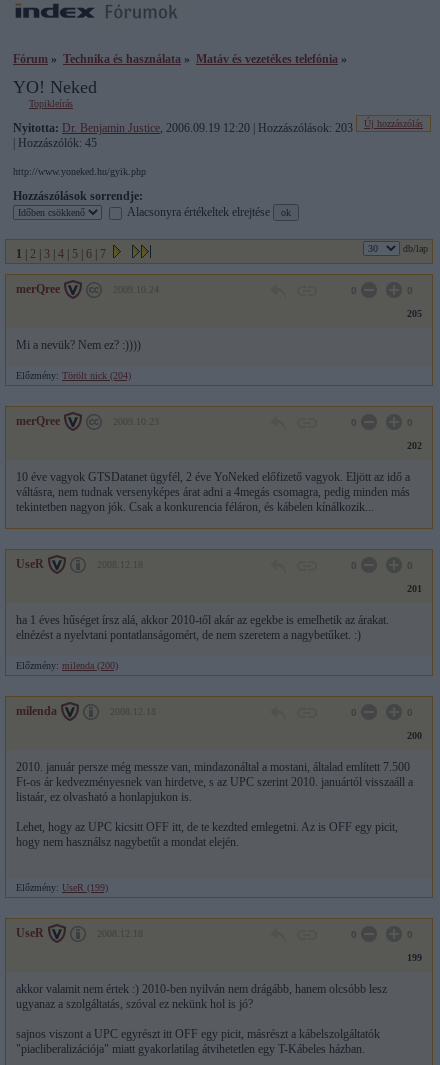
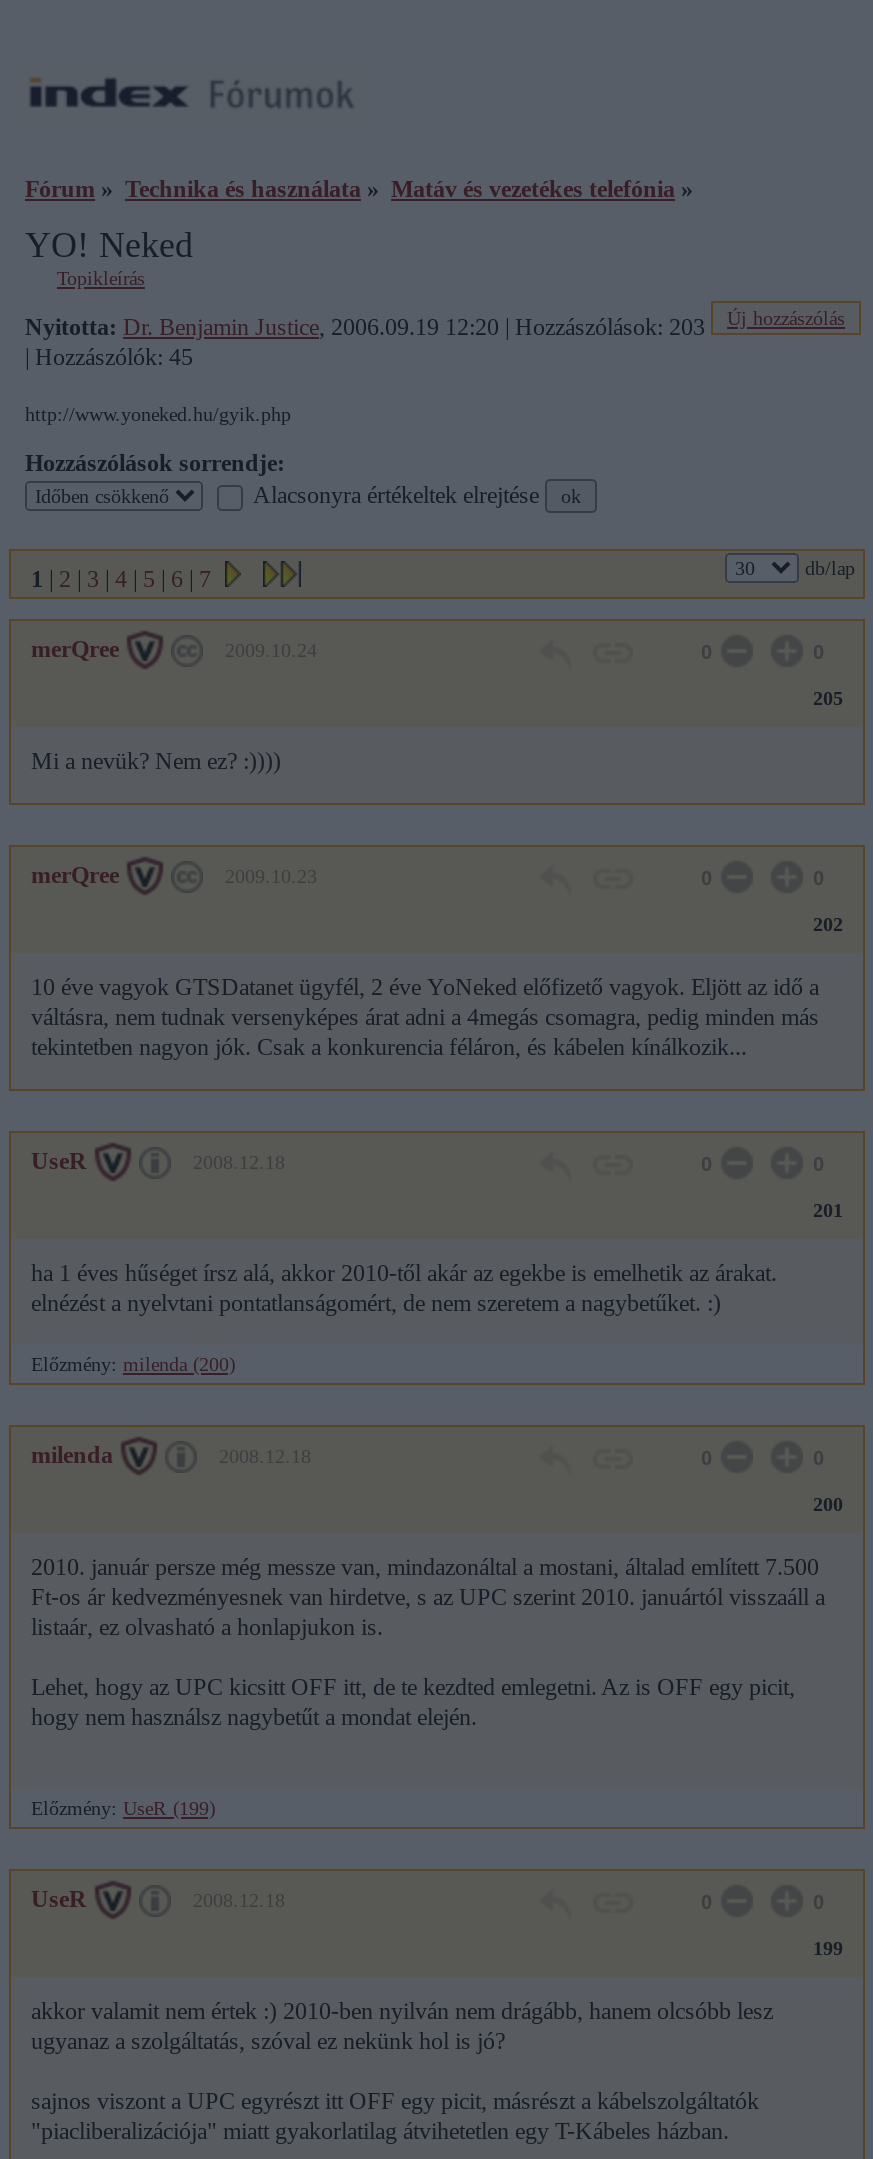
- Előzmény: Törölt nick (204)
